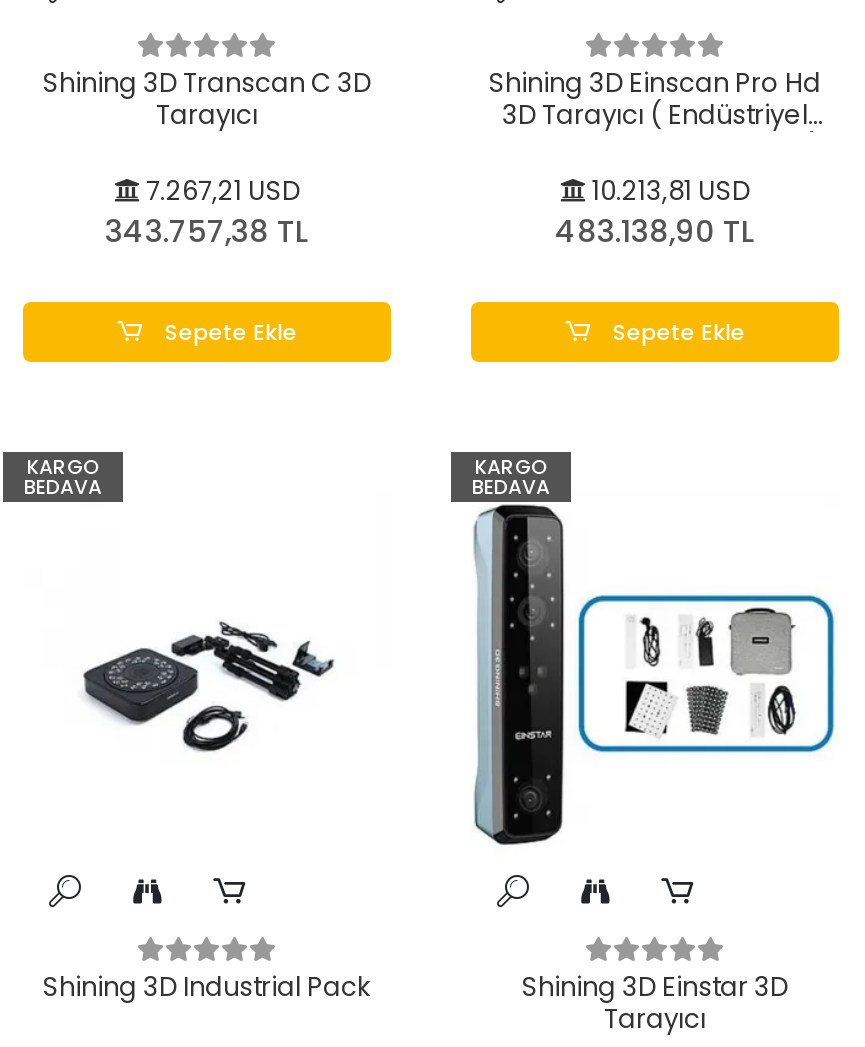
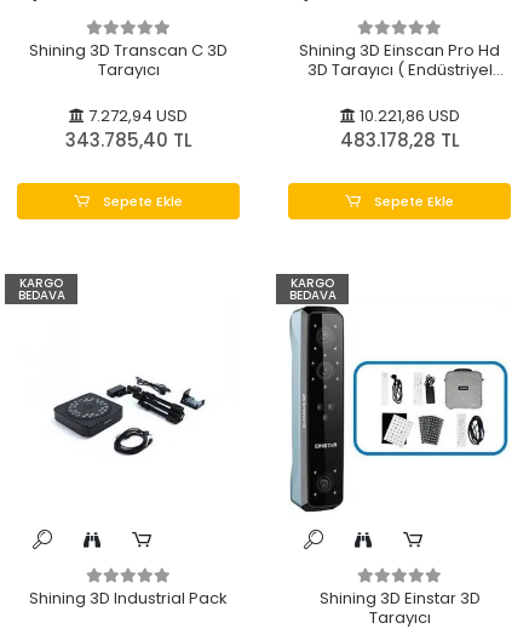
- 7.267,21 USD
+ 7.272,94 USD

- 10.213,81 USD
+ 10.221,86 USD

- 343.757,38 TL
+ 343.785,40 TL

- 483.138,90 TL
+ 483.178,28 TL
